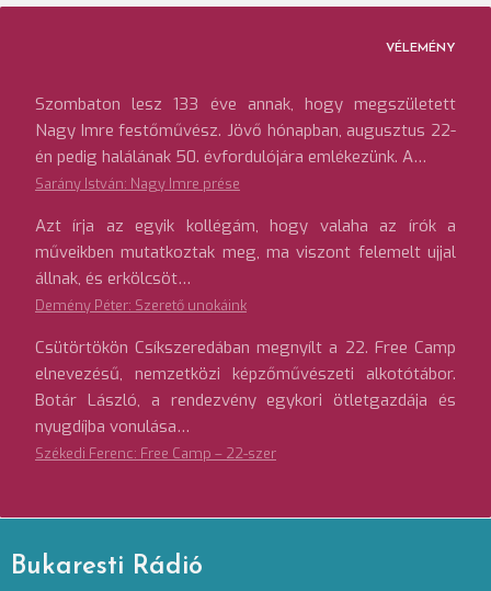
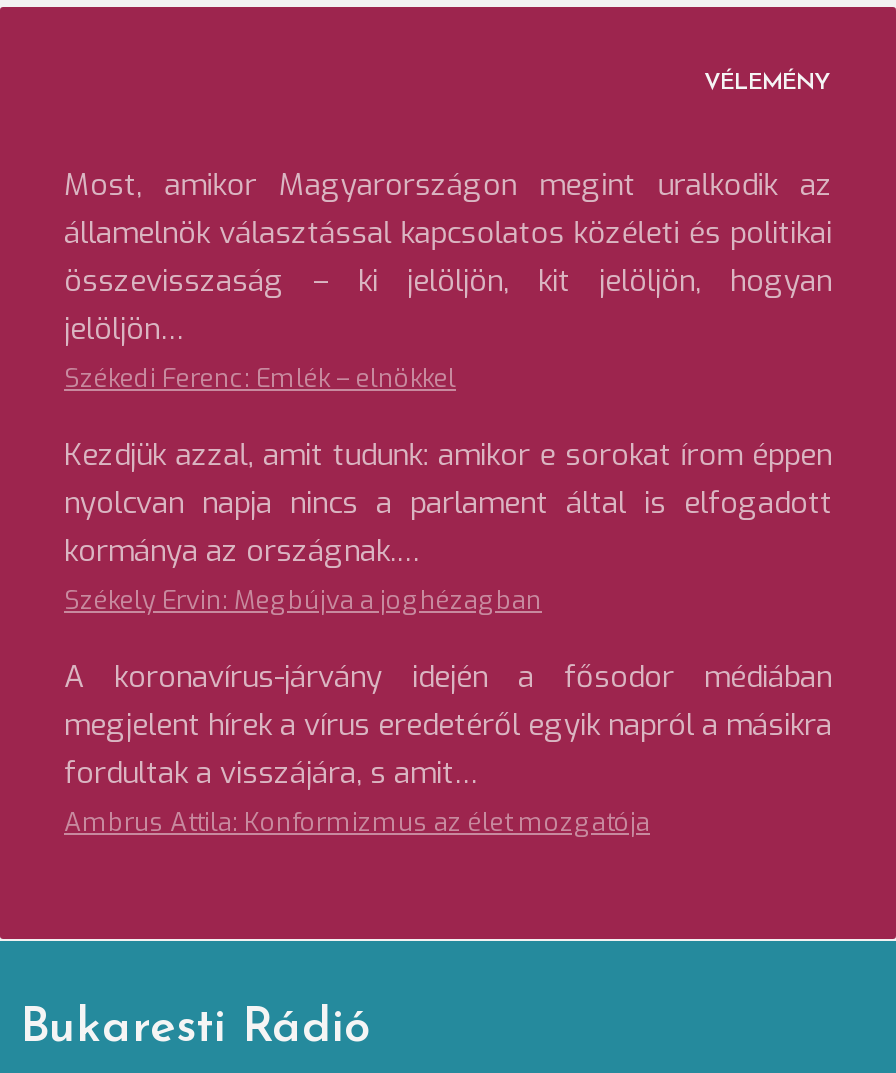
- Szombaton lesz 133 éve annak, hogy megszületett
- Nagy Imre festőművész. Jövő hónapban, augusztus 22-
- én pedig halálának 50. évfordulójára emlékezünk. A…
- Sarány István: Nagy Imre prése
+ Most, amikor Magyarországon megint uralkodik az
+ államelnök választással kapcsolatos közéleti és politikai
+ összevisszaság – ki jelöljön, kit jelöljön, hogyan
+ jelöljön…
+ Székedi Ferenc: Emlék – elnökkel

- Azt írja az egyik kollégám, hogy valaha az írók a
- műveikben mutatkoztak meg, ma viszont felemelt ujjal
- állnak, és erkölcsöt…
- Demény Péter: Szerető unokáink
+ Kezdjük azzal, amit tudunk: amikor e sorokat írom éppen
+ nyolcvan napja nincs a parlament által is elfogadott
+ kormánya az országnak.…
+ Székely Ervin: Megbújva a joghézagban

- Csütörtökön Csíkszeredában megnyílt a 22. Free Camp
- elnevezésű, nemzetközi képzőművészeti alkotótábor.
- Botár László, a rendezvény egykori ötletgazdája és
- nyugdíjba vonulása…
- Székedi Ferenc: Free Camp – 22-szer
+ A koronavírus-járvány idején a fősodor médiában
+ megjelent hírek a vírus eredetéről egyik napról a másikra
+ fordultak a visszájára, s amit…
+ Ambrus Attila: Konformizmus az élet mozgatója
